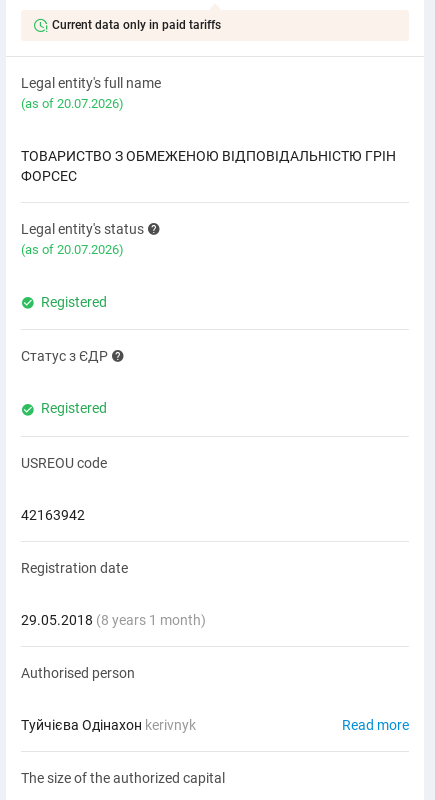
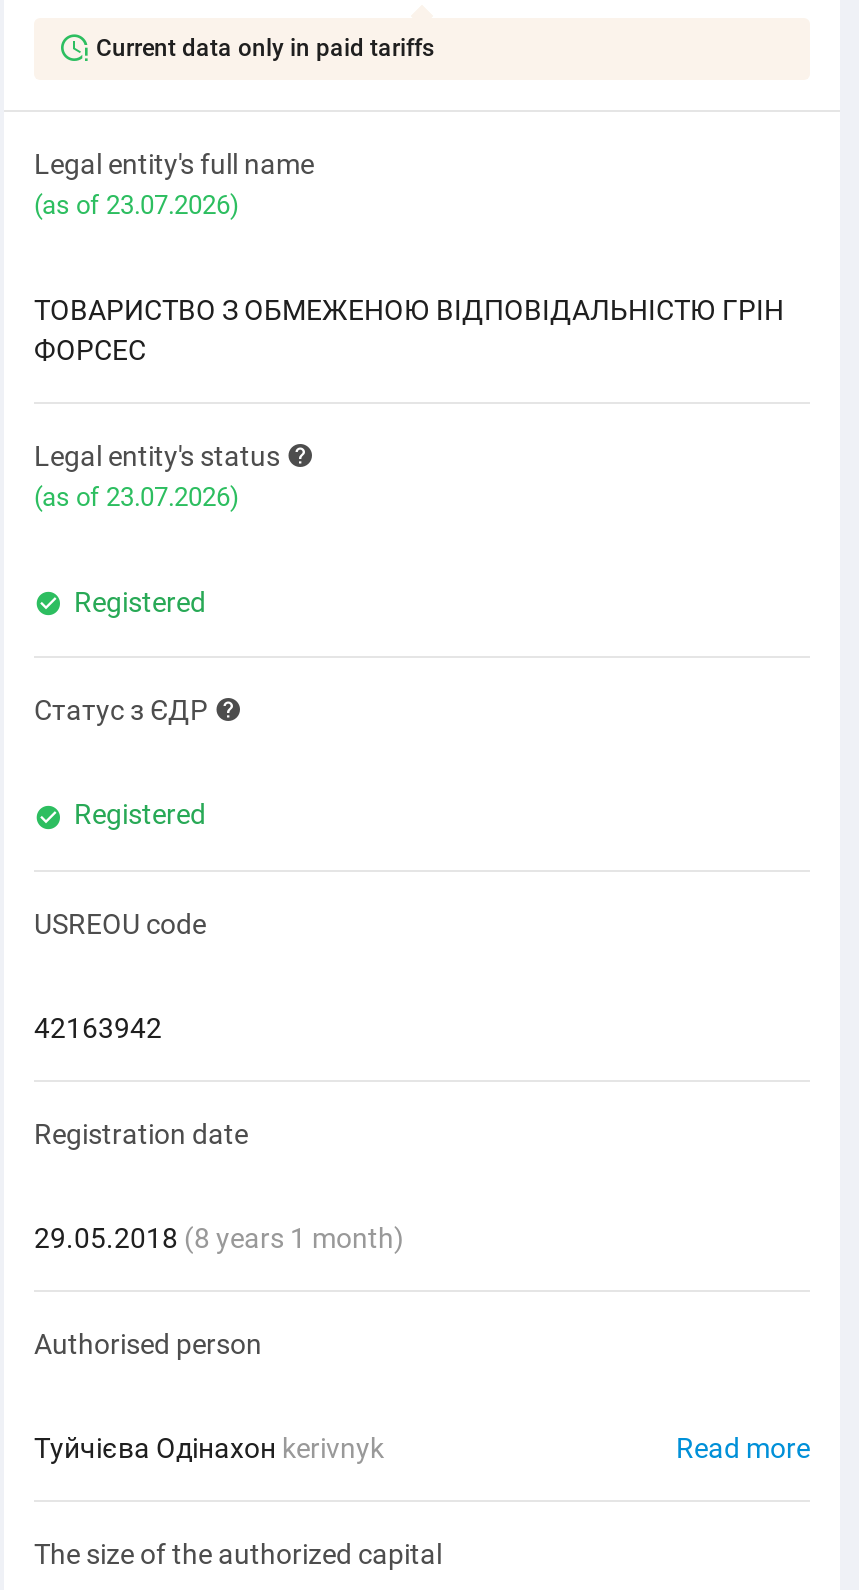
- (as of 20.07.2026)
+ (as of 23.07.2026)

- (as of 20.07.2026)
+ (as of 23.07.2026)
